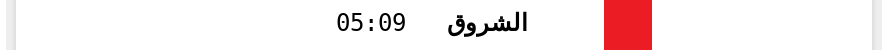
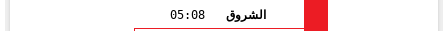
- الشروق 05:09
+ الشروق 05:08
